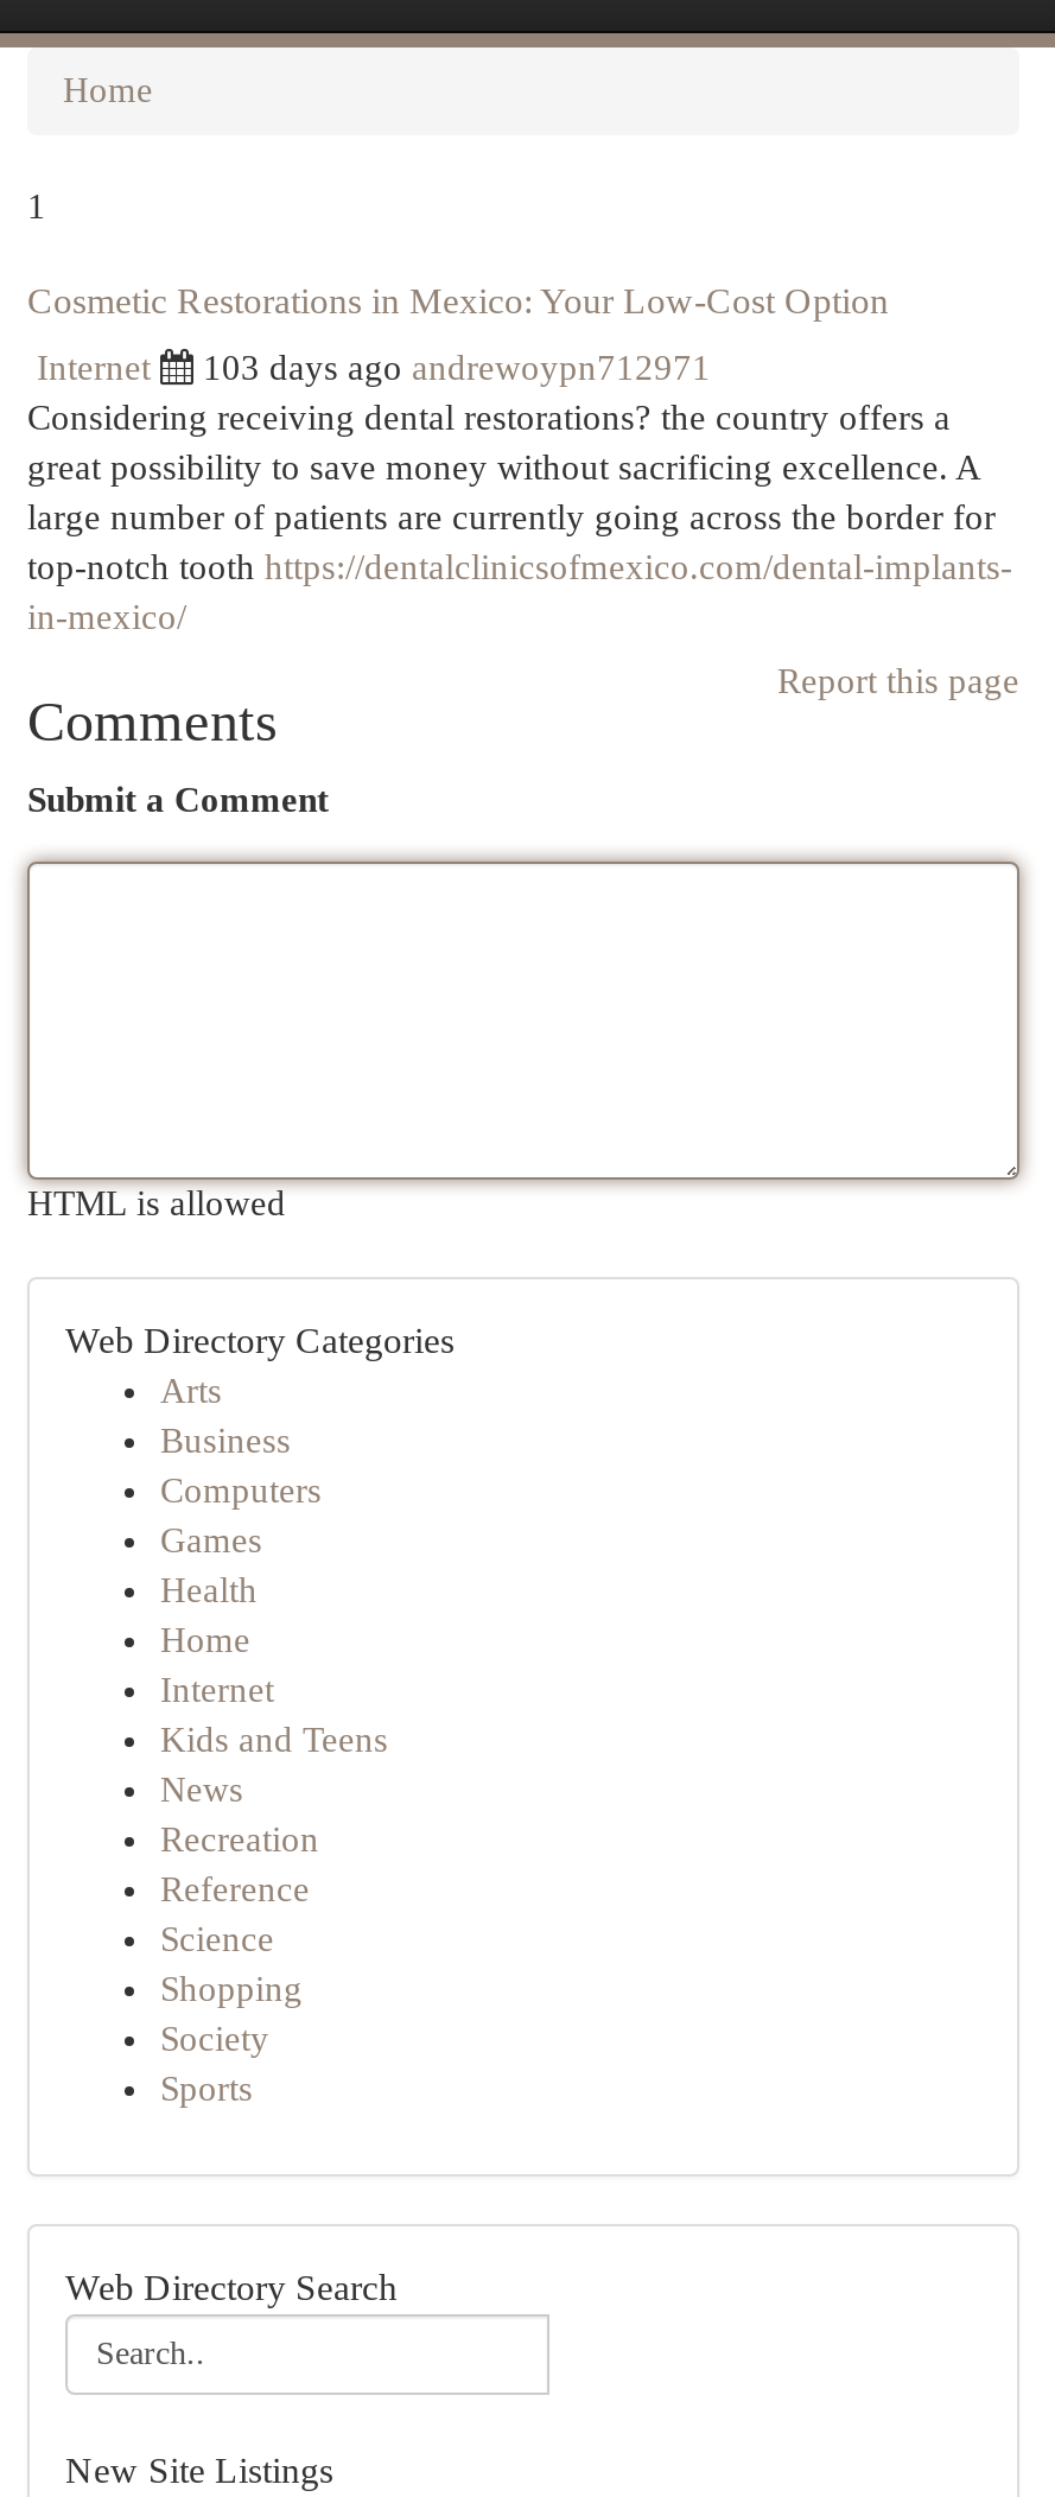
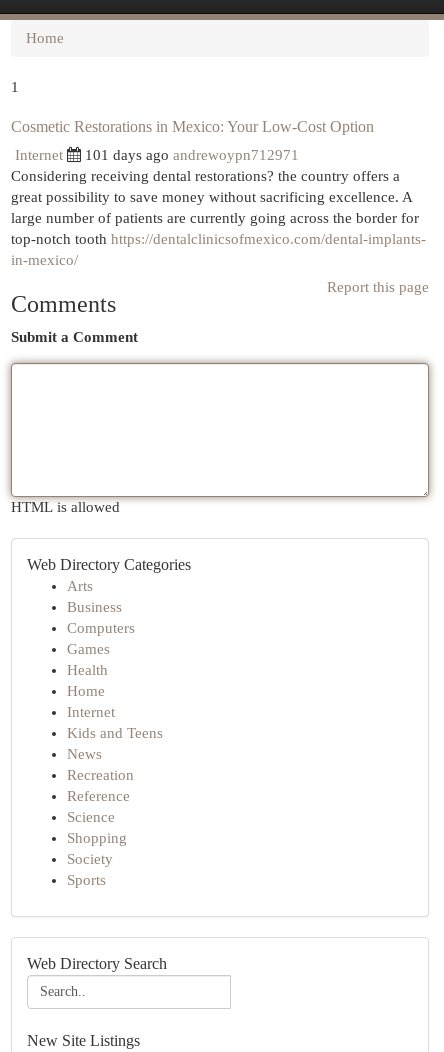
- 103 days ago andrewoypn712971
+ 101 days ago andrewoypn712971
